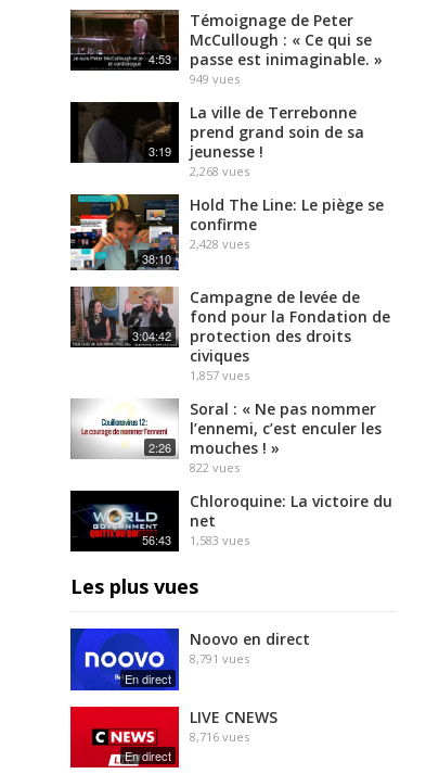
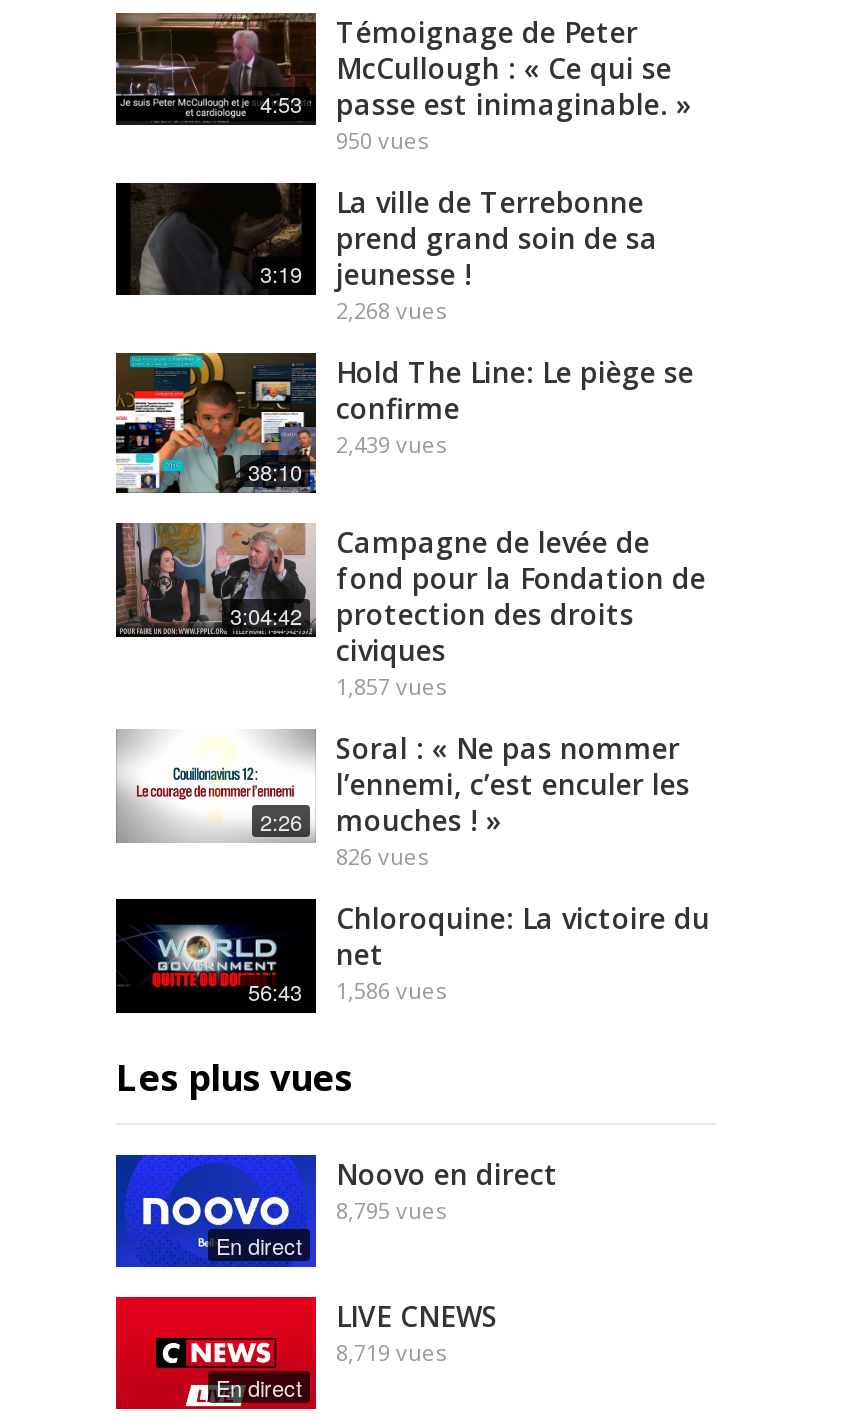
- 949 vues
+ 950 vues

- 2,428 vues
+ 2,439 vues

- 822 vues
+ 826 vues

- 56:43 1,583 vues
+ 56:43 1,586 vues

- 8,791 vues
+ 8,795 vues

- 8,716 vues
+ 8,719 vues
